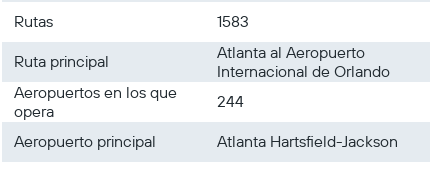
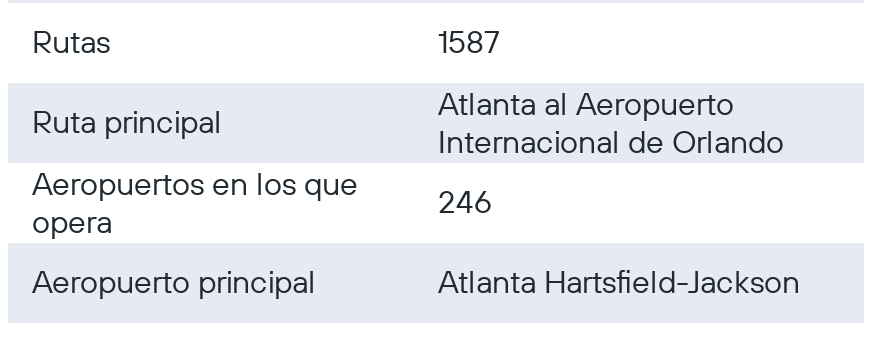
- 1583
+ 1587

- Aeropuertos en los que 244
+ Aeropuertos en los que 246
